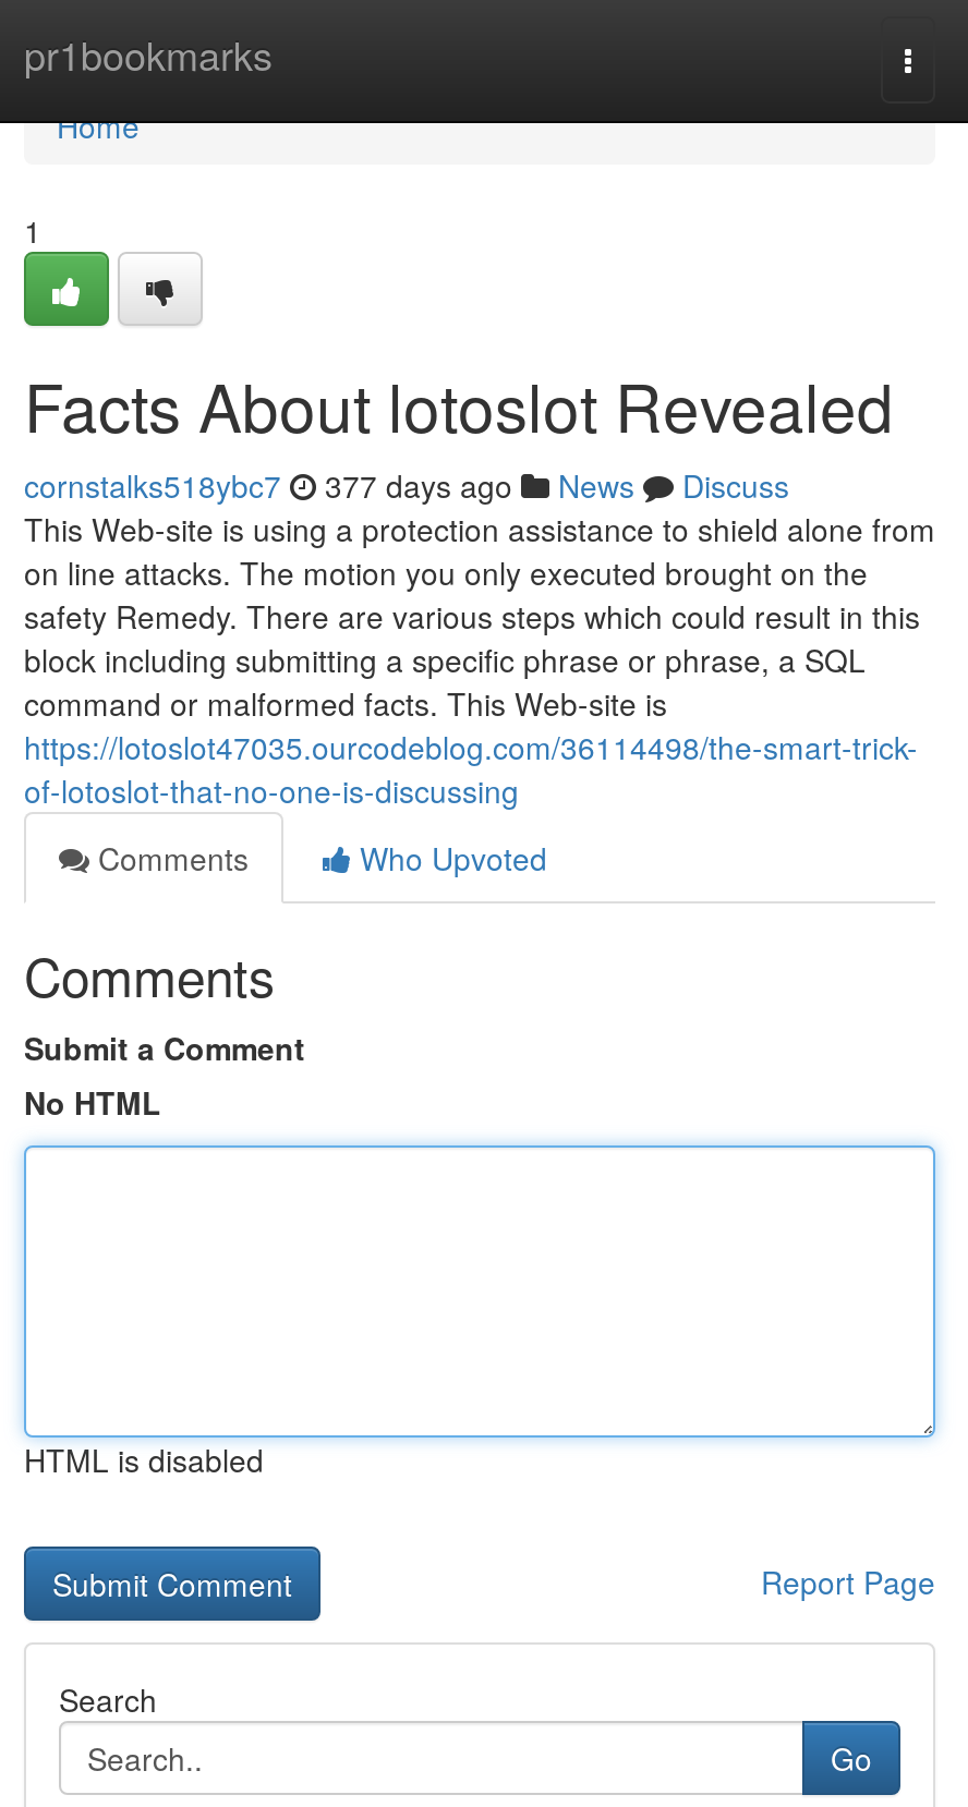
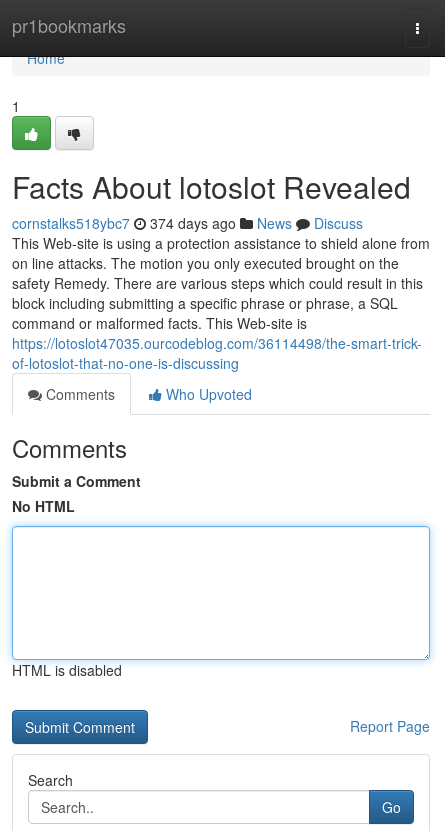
- cornstalks518ybc7 377 days ago News Discuss
+ cornstalks518ybc7 374 days ago News Discuss
